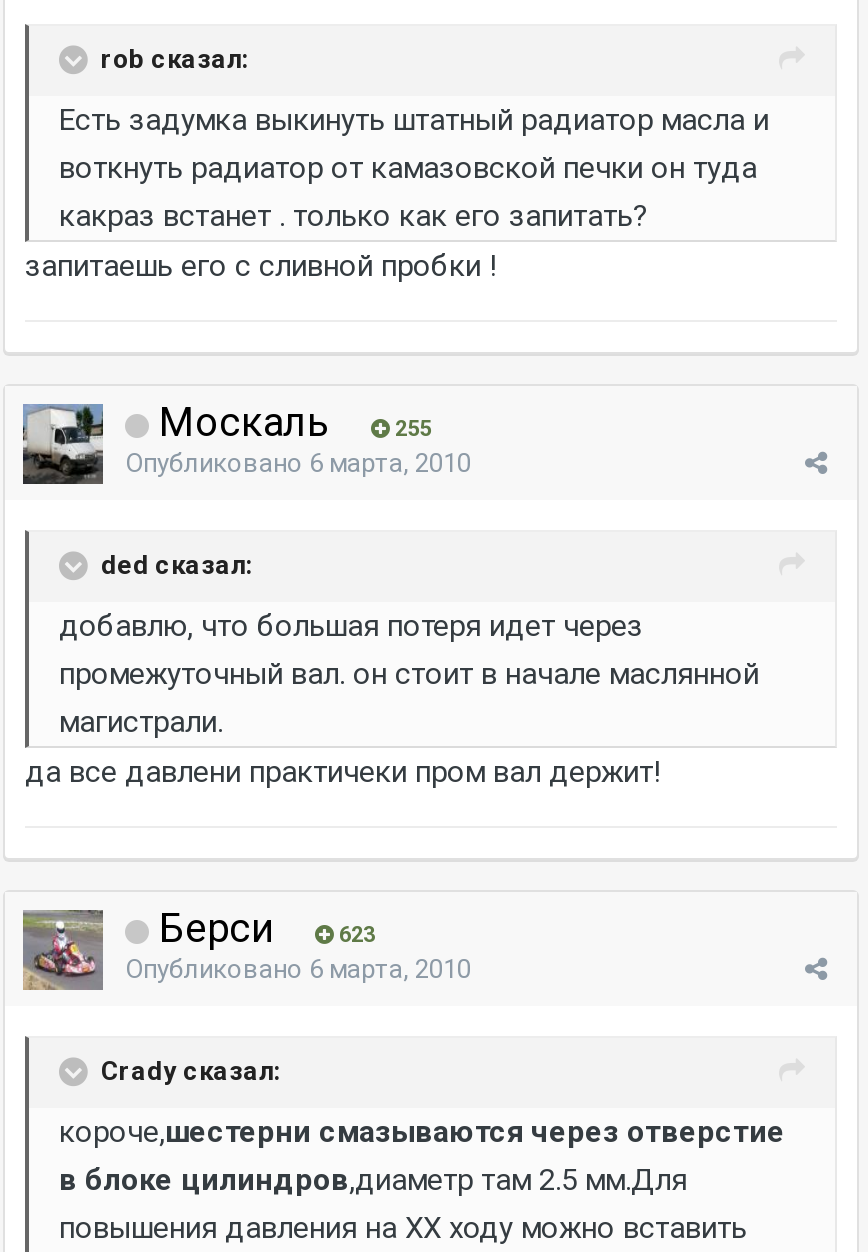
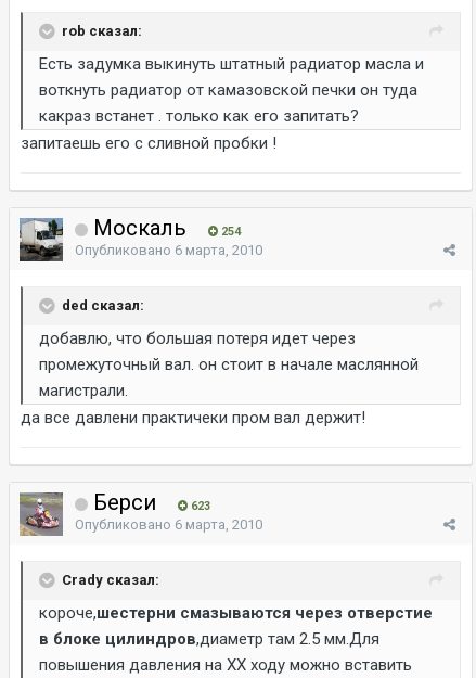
- Москаль 255
+ Москаль 254
